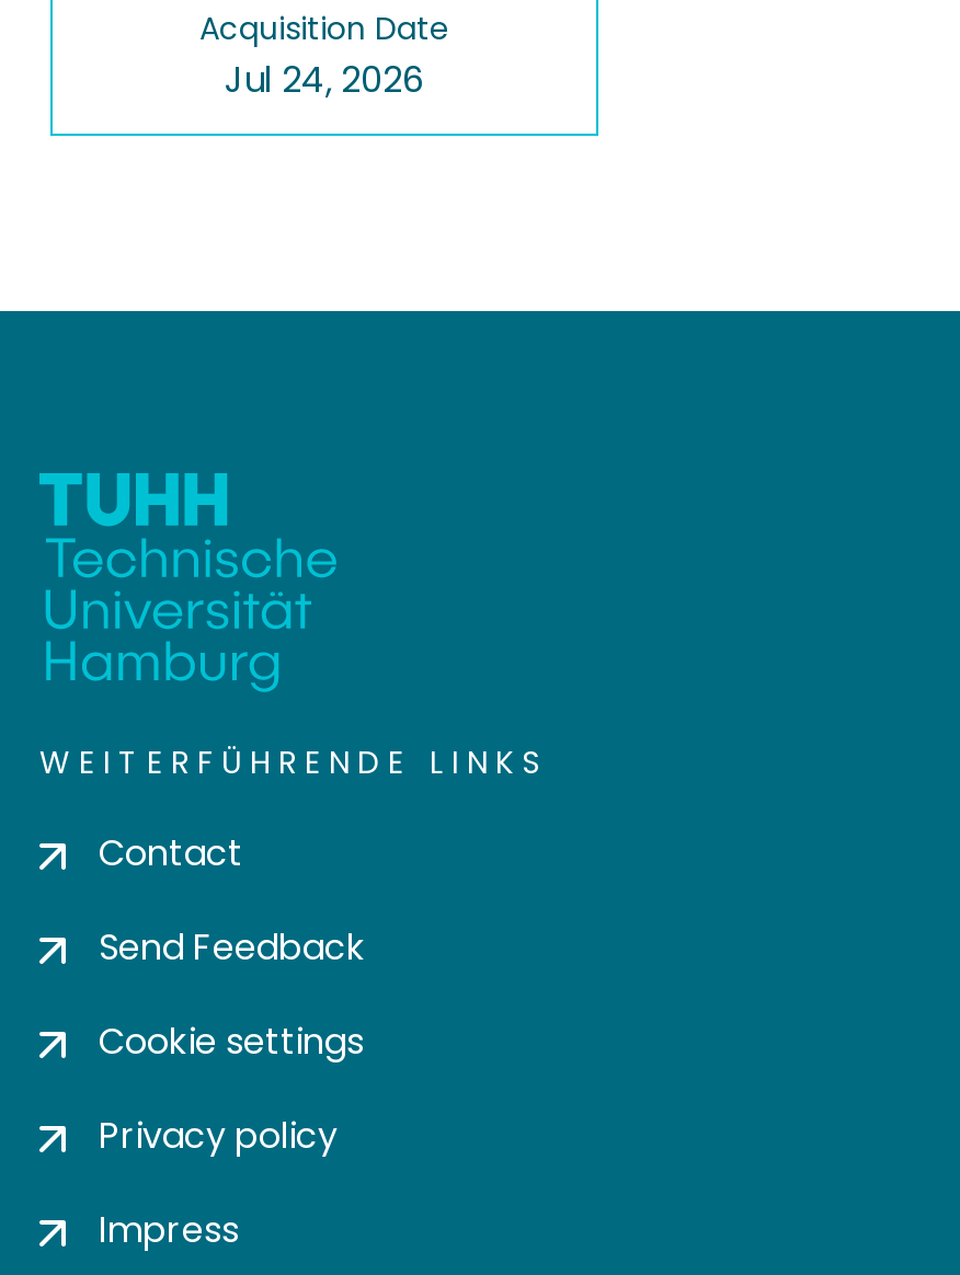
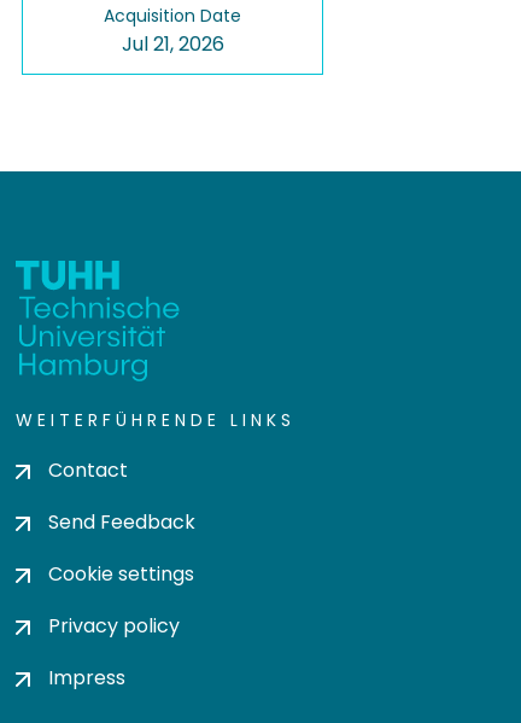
- Jul 24, 2026
+ Jul 21, 2026
